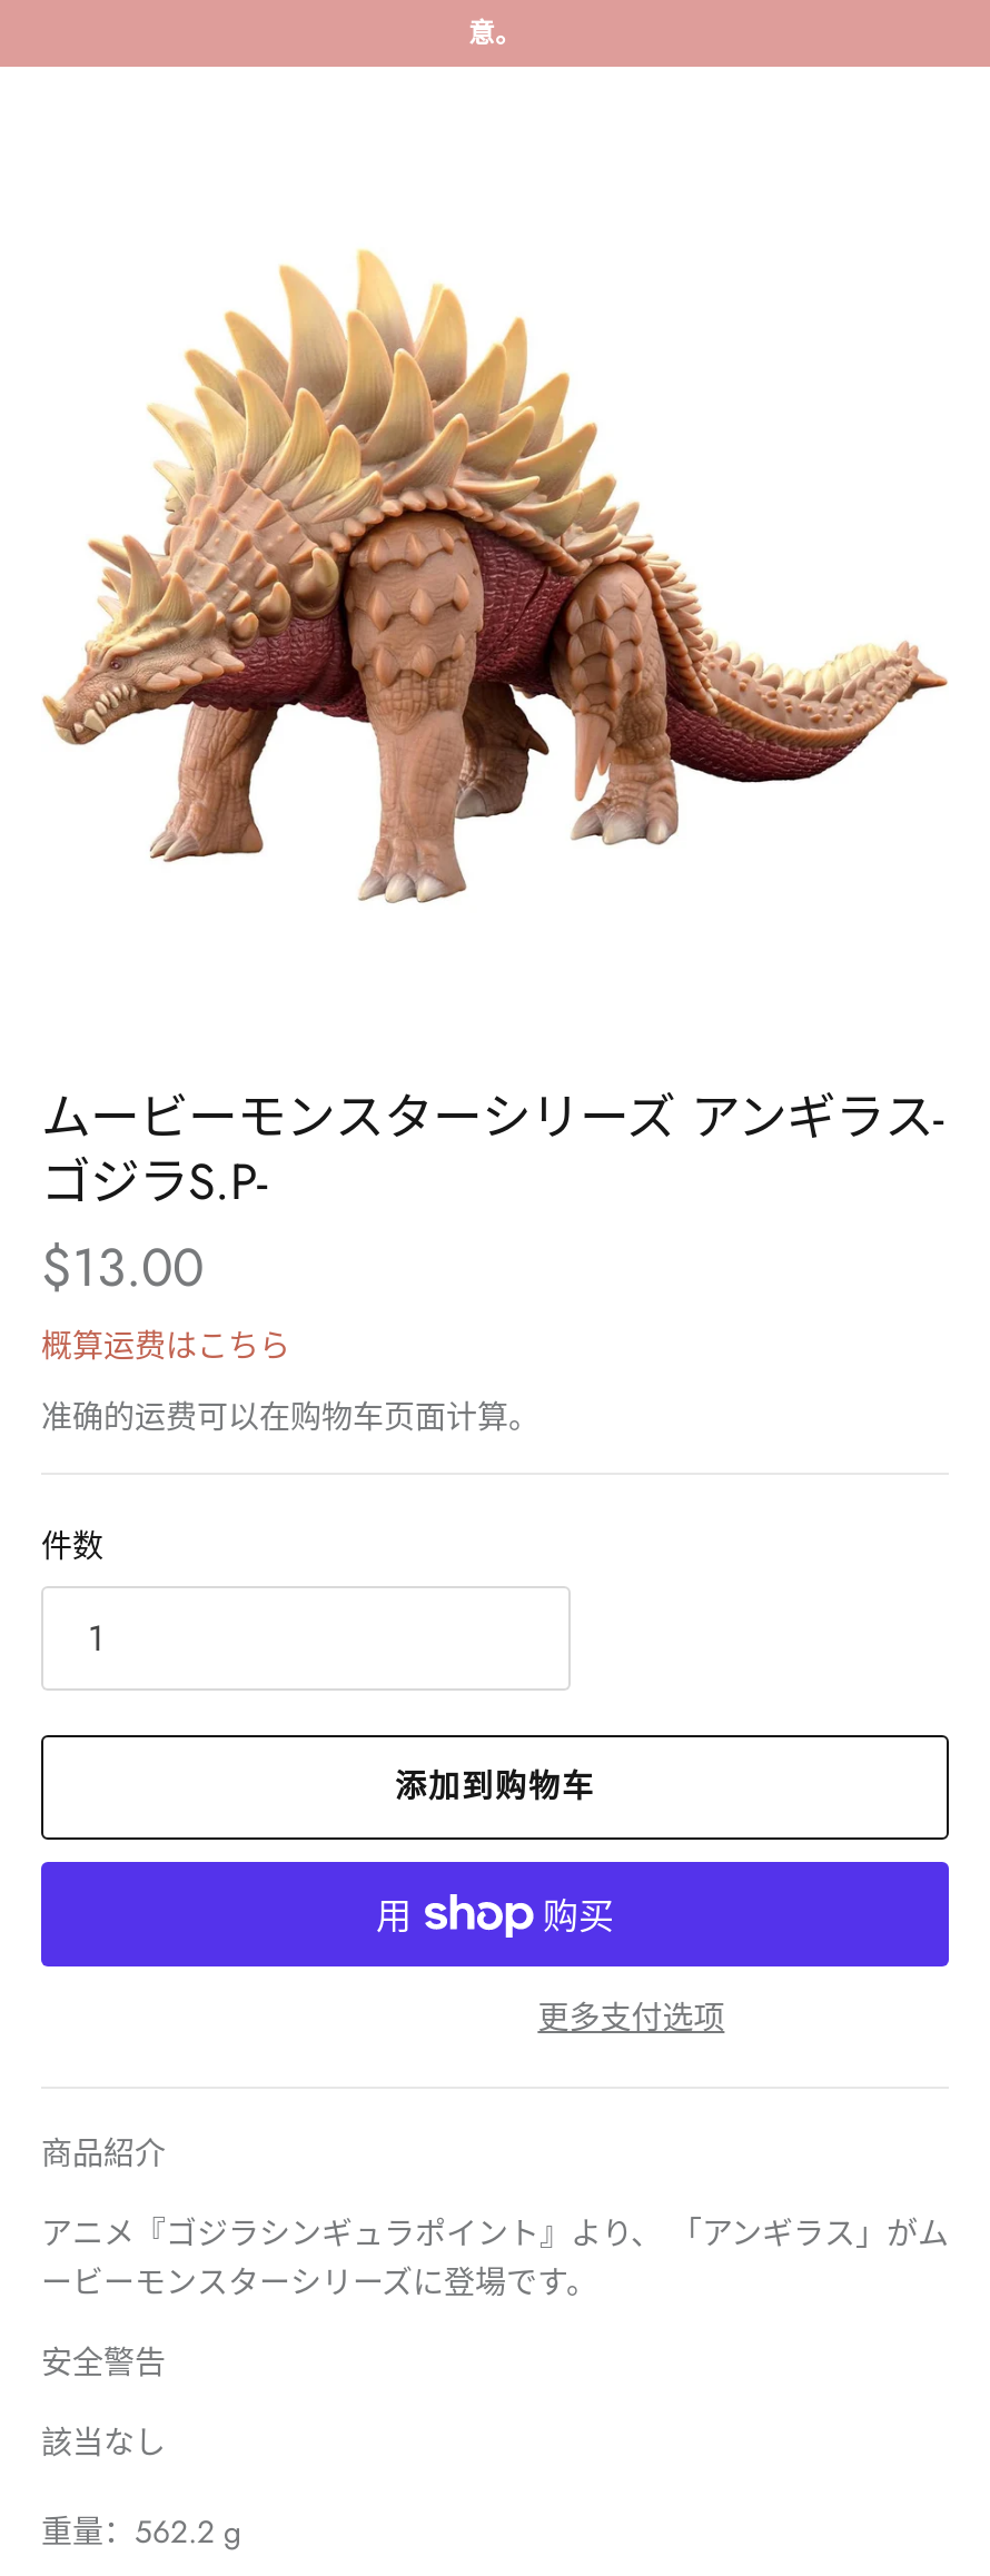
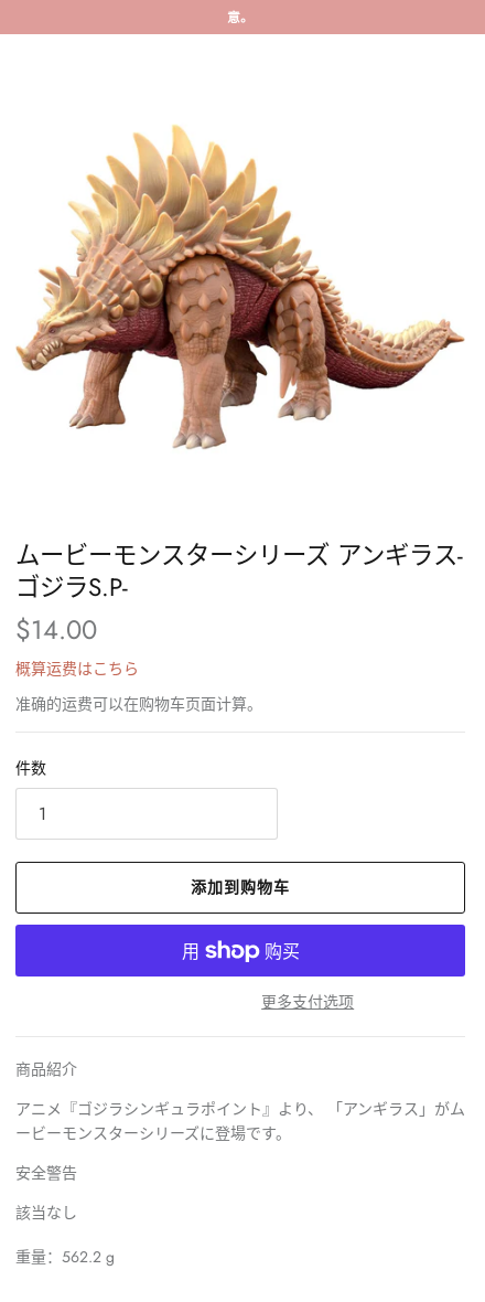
- $13.00
+ $14.00
